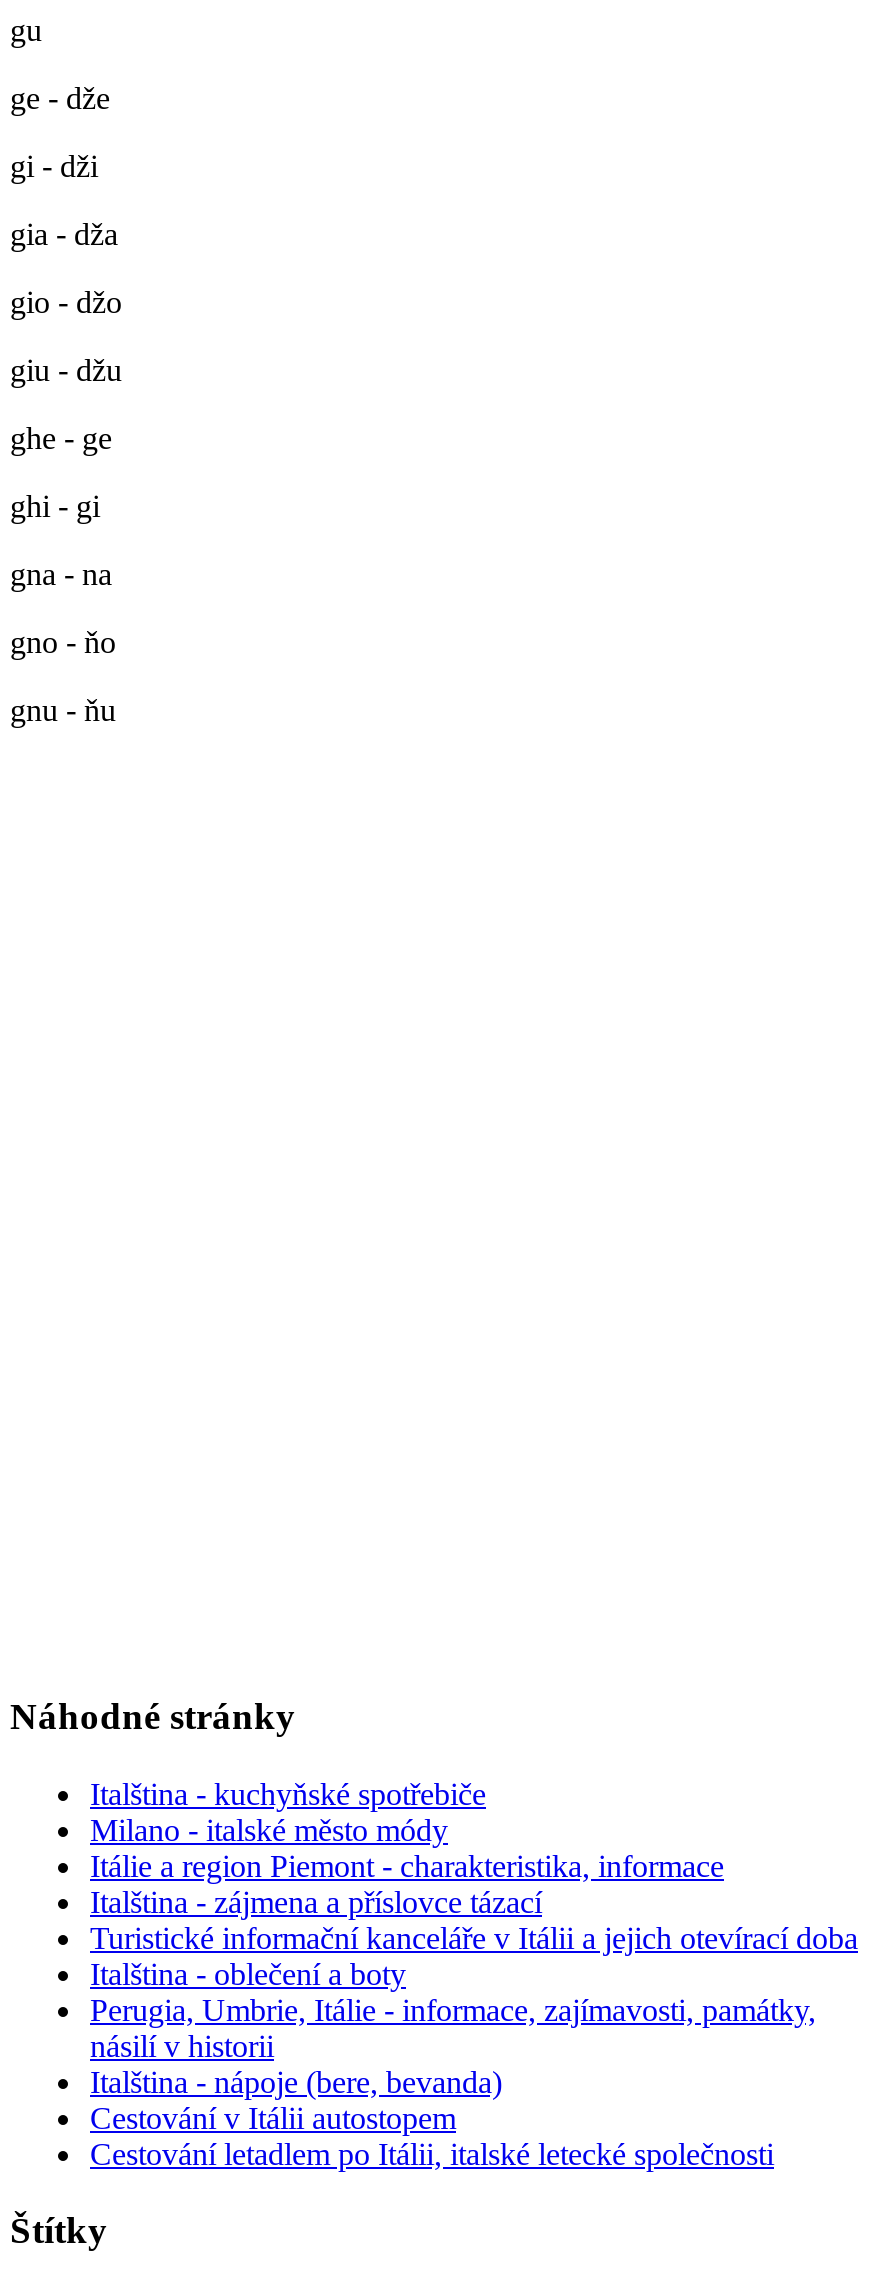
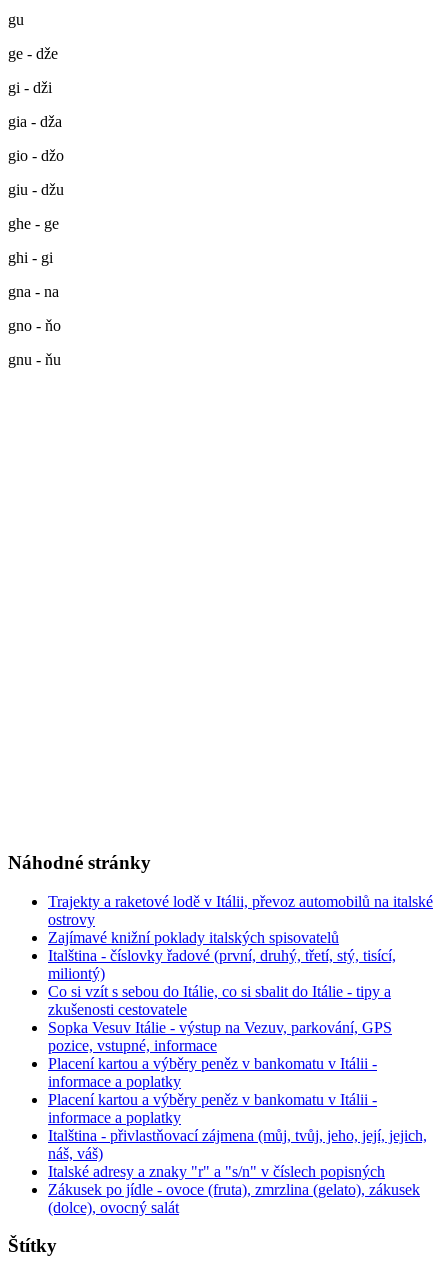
- Italština - kuchyňské spotřebiče
- Milano - italské město módy
- Itálie a region Piemont - charakteristika, informace
- Italština - zájmena a příslovce tázací
- Turistické informační kanceláře v Itálii a jejich otevírací doba
- Italština - oblečení a boty
- Perugia, Umbrie, Itálie - informace, zajímavosti, památky,
- násilí v historii
- Italština - nápoje (bere, bevanda)
- Cestování v Itálii autostopem
- Cestování letadlem po Itálii, italské letecké společnosti
+ Trajekty a raketové lodě v Itálii, převoz automobilů na italské
+ ostrovy
+ Zajímavé knižní poklady italských spisovatelů
+ Italština - číslovky řadové (první, druhý, třetí, stý, tisící,
+ miliontý)
+ Co si vzít s sebou do Itálie, co si sbalit do Itálie - tipy a
+ zkušenosti cestovatele
+ Sopka Vesuv Itálie - výstup na Vezuv, parkování, GPS
+ pozice, vstupné, informace
+ Placení kartou a výběry peněz v bankomatu v Itálii -
+ informace a poplatky
+ Placení kartou a výběry peněz v bankomatu v Itálii -
+ informace a poplatky
+ Italština - přivlastňovací zájmena (můj, tvůj, jeho, její, jejich,
+ náš, váš)
+ Italské adresy a znaky "r" a "s/n" v číslech popisných
+ Zákusek po jídle - ovoce (fruta), zmrzlina (gelato), zákusek
+ (dolce), ovocný salát
